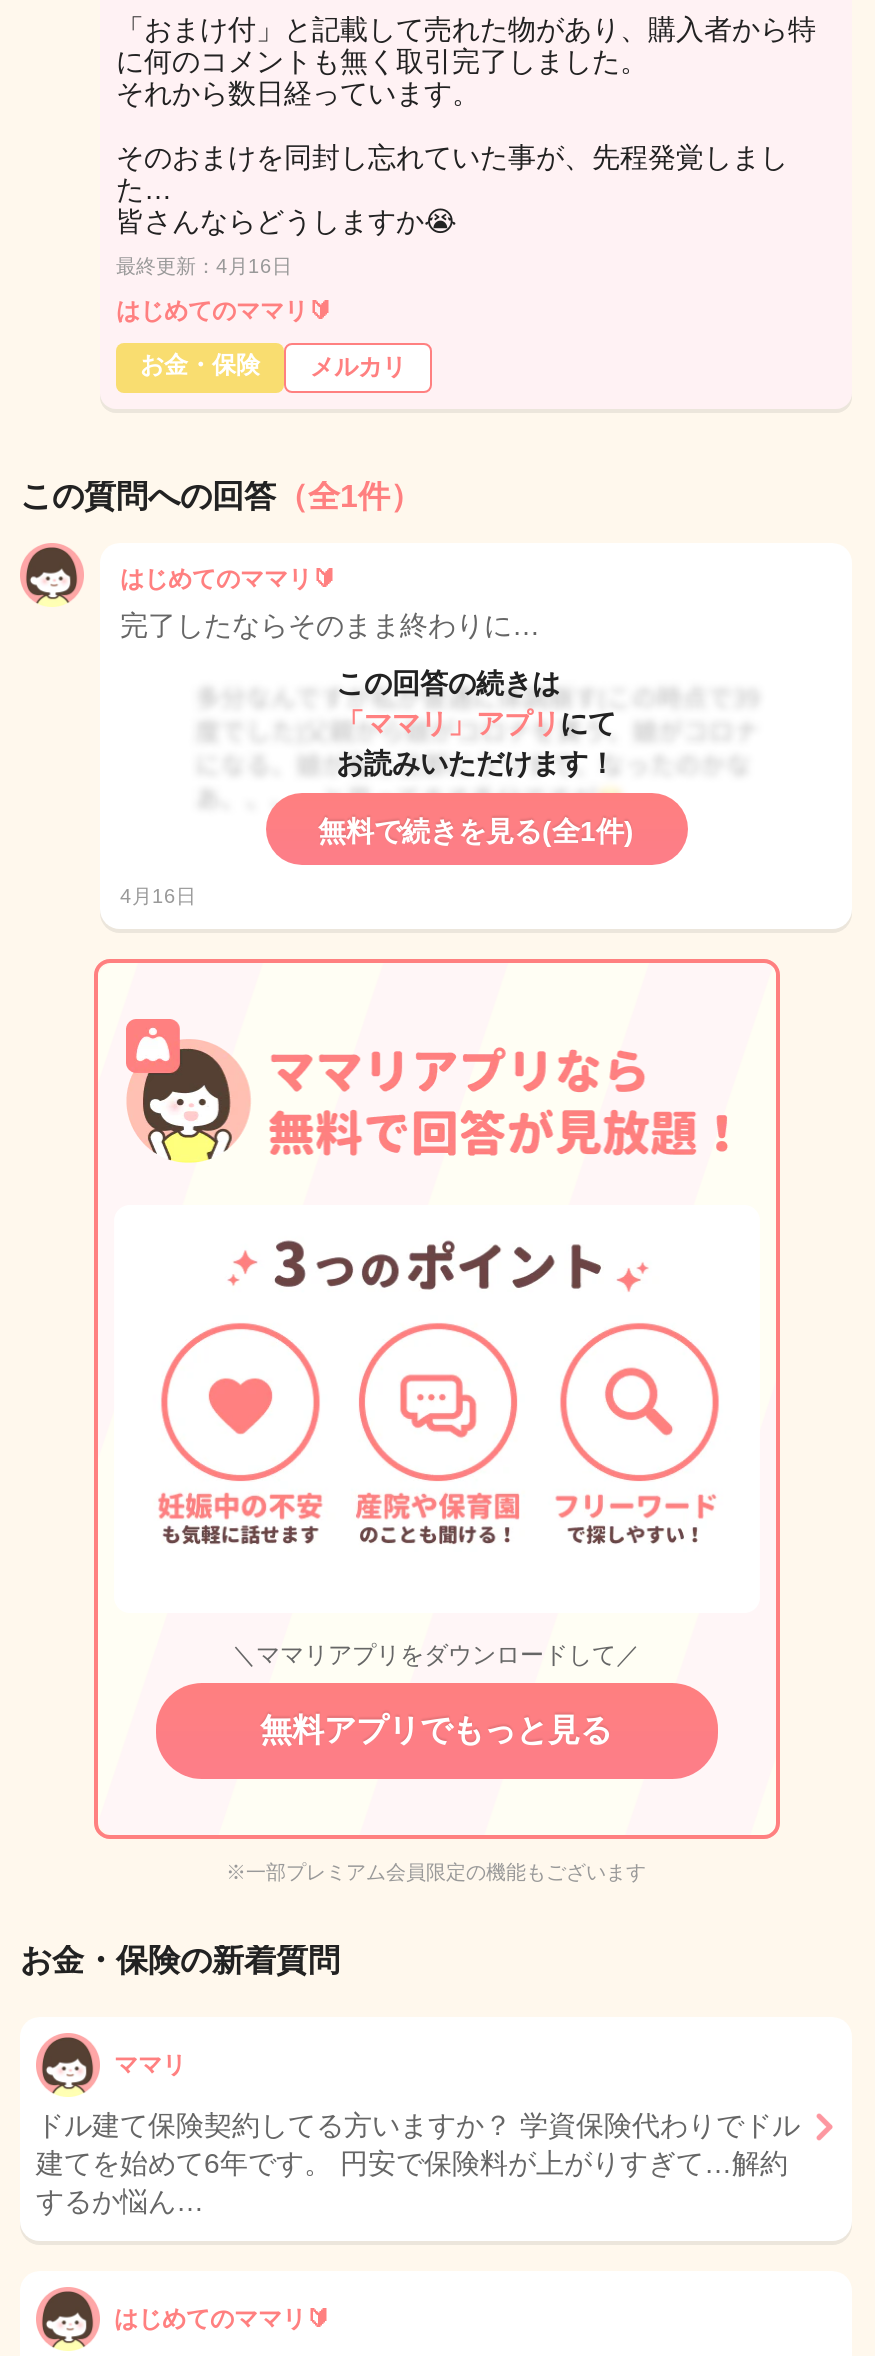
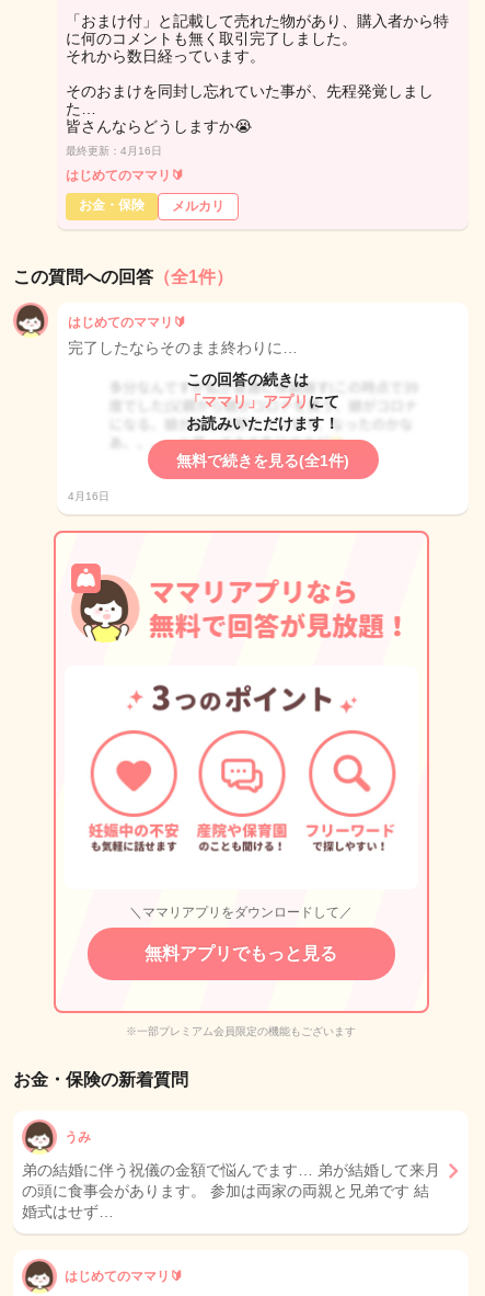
- ママリ
+ うみ

- ドル建て保険契約してる方いますか？ 学資保険代わりでドル
- 建てを始めて6年です。 円安で保険料が上がりすぎて…解約
- するか悩ん…
+ 弟の結婚に伴う祝儀の金額で悩んでます… 弟が結婚して来月
+ の頭に食事会があります。 参加は両家の両親と兄弟です 結
+ 婚式はせず…
